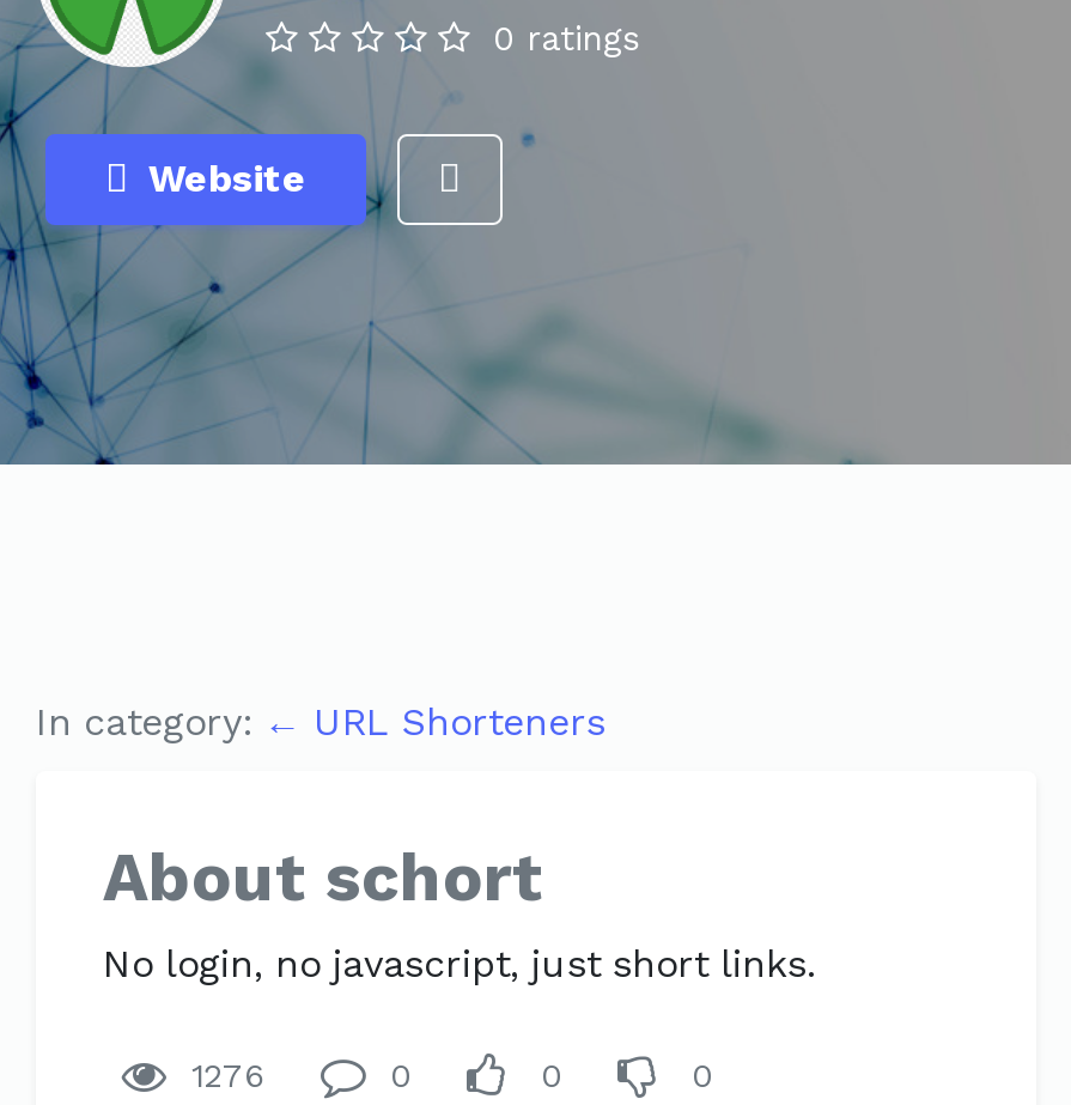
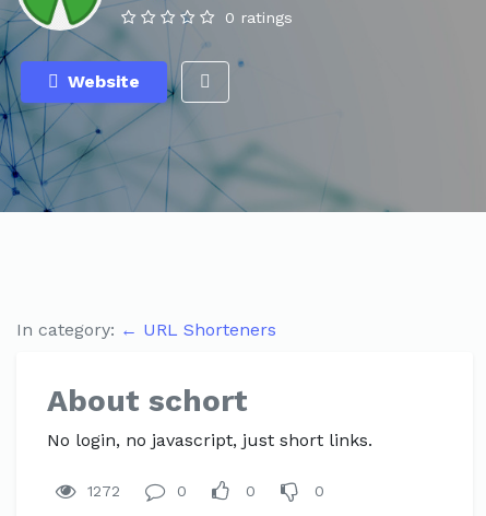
- 1276 0
+ 1272 0
